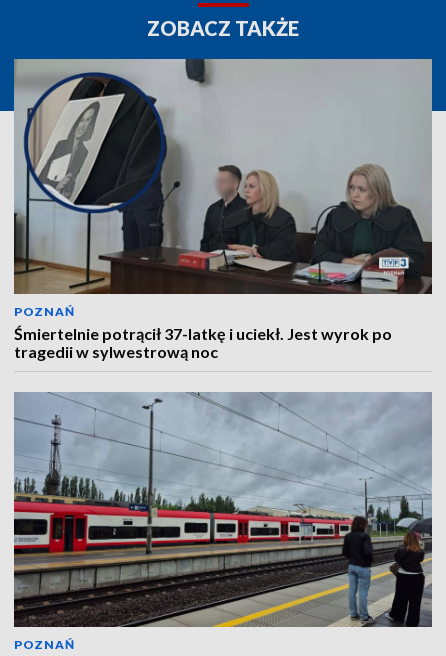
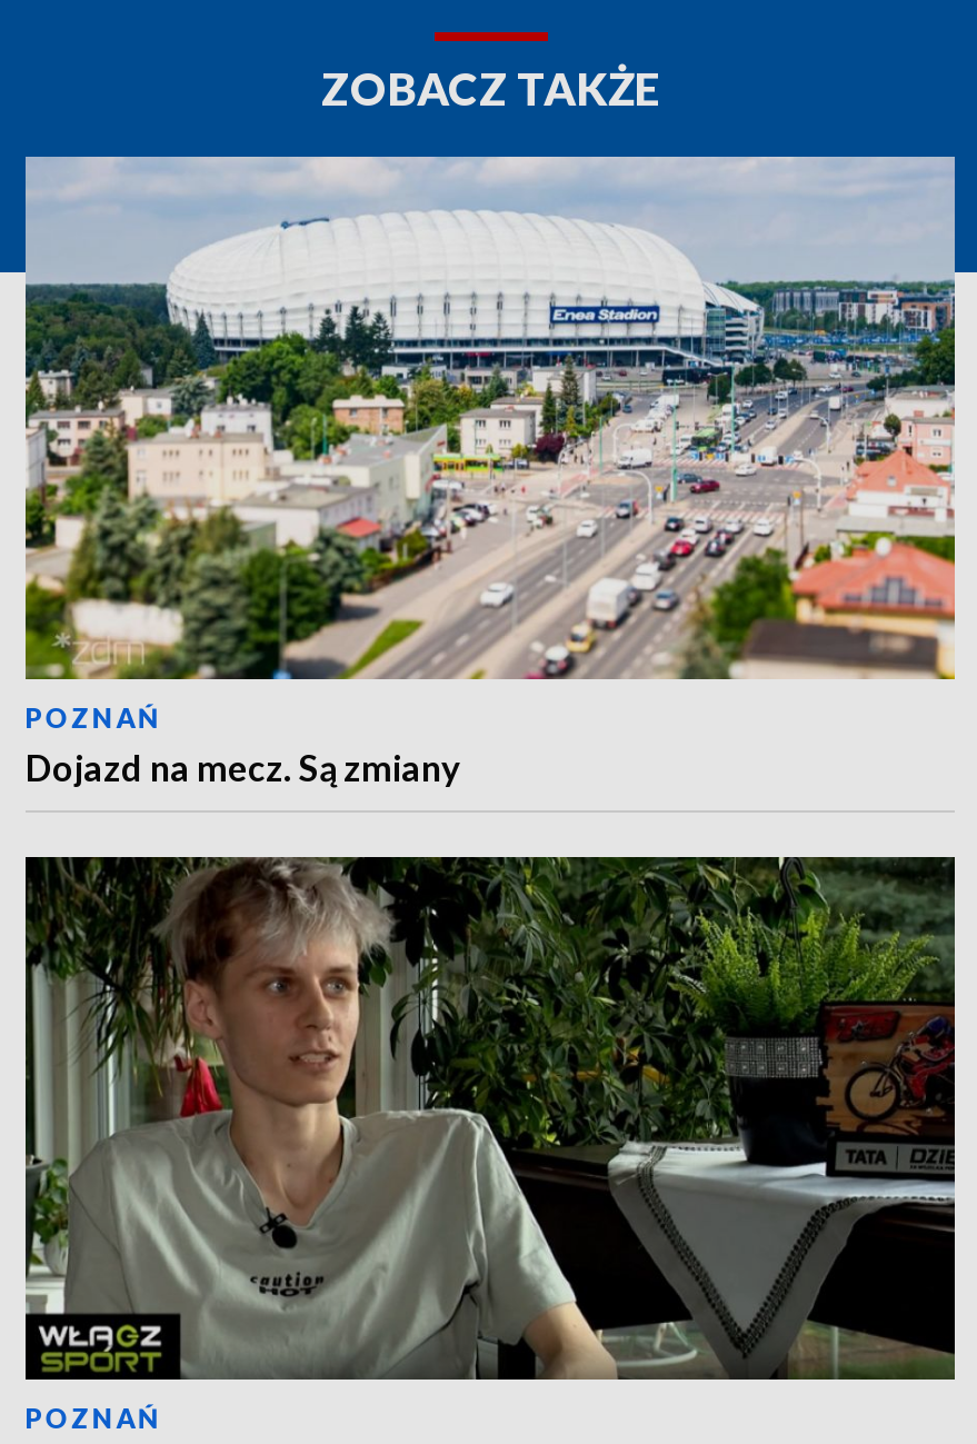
- [image]
- Śmiertelnie potrącił 37-latkę i uciekł. Jest wyrok po
- tragedii w sylwestrową noc
+ [image]
+ Dojazd na mecz. Są zmiany

- [image]
+ [image]
